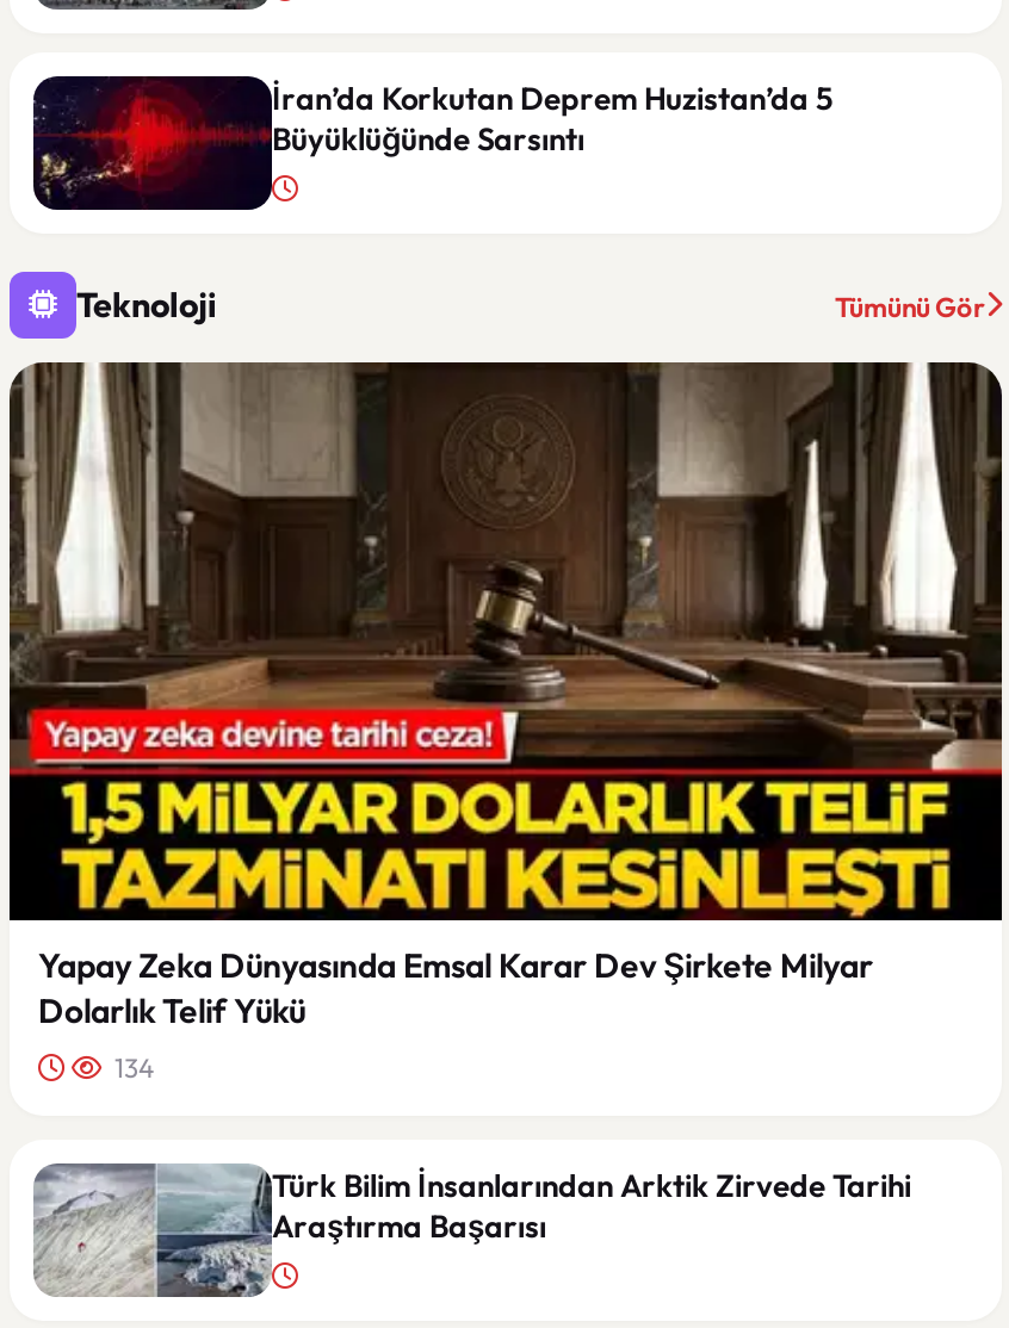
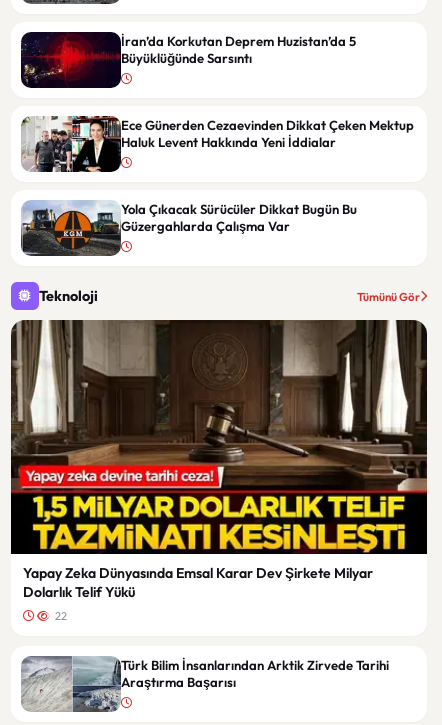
+ [image]
+ Ece Günerden Cezaevinden Dikkat Çeken Mektup
+ Haluk Levent Hakkında Yeni İddialar

+ [image]
+ Yola Çıkacak Sürücüler Dikkat Bugün Bu
+ Güzergahlarda Çalışma Var

- 134
+ 22
